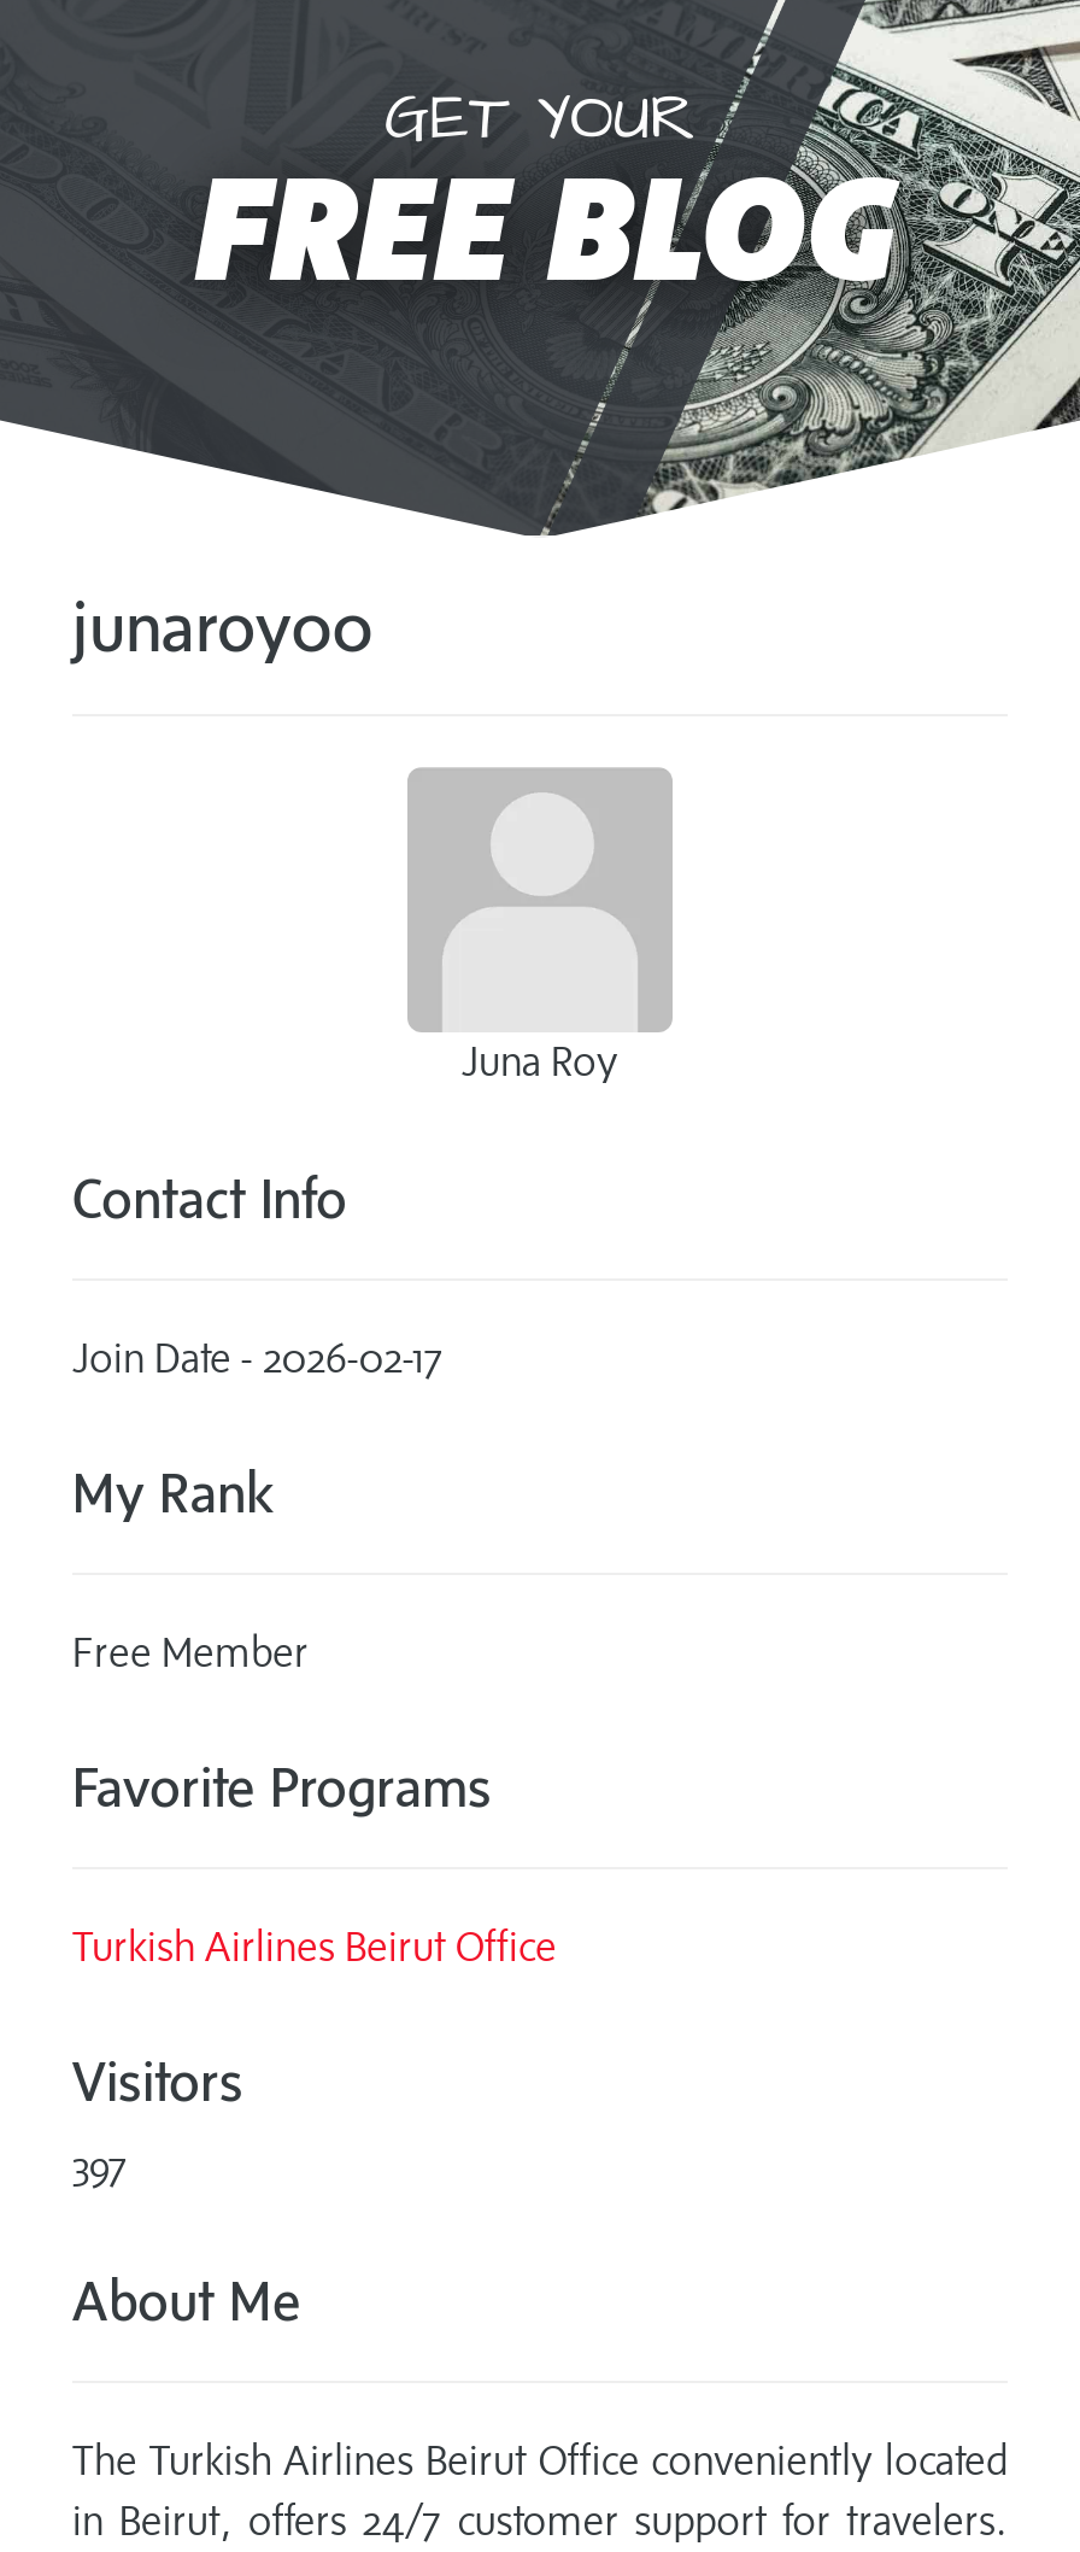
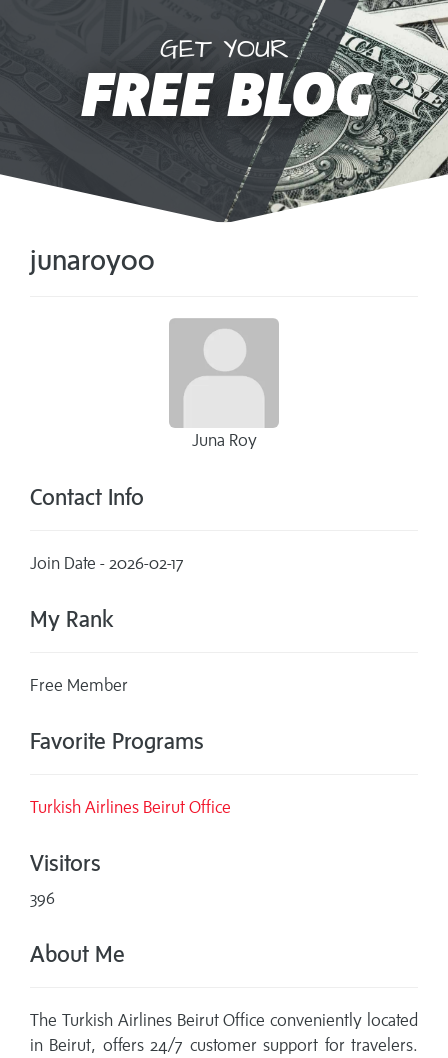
- 397
+ 396
